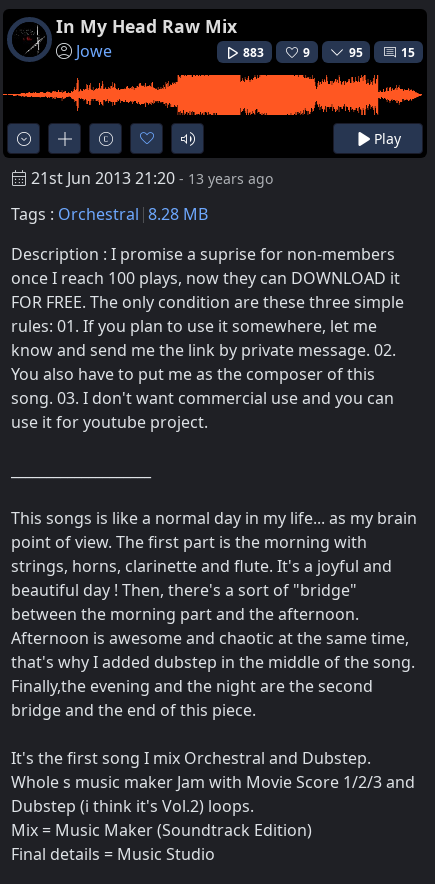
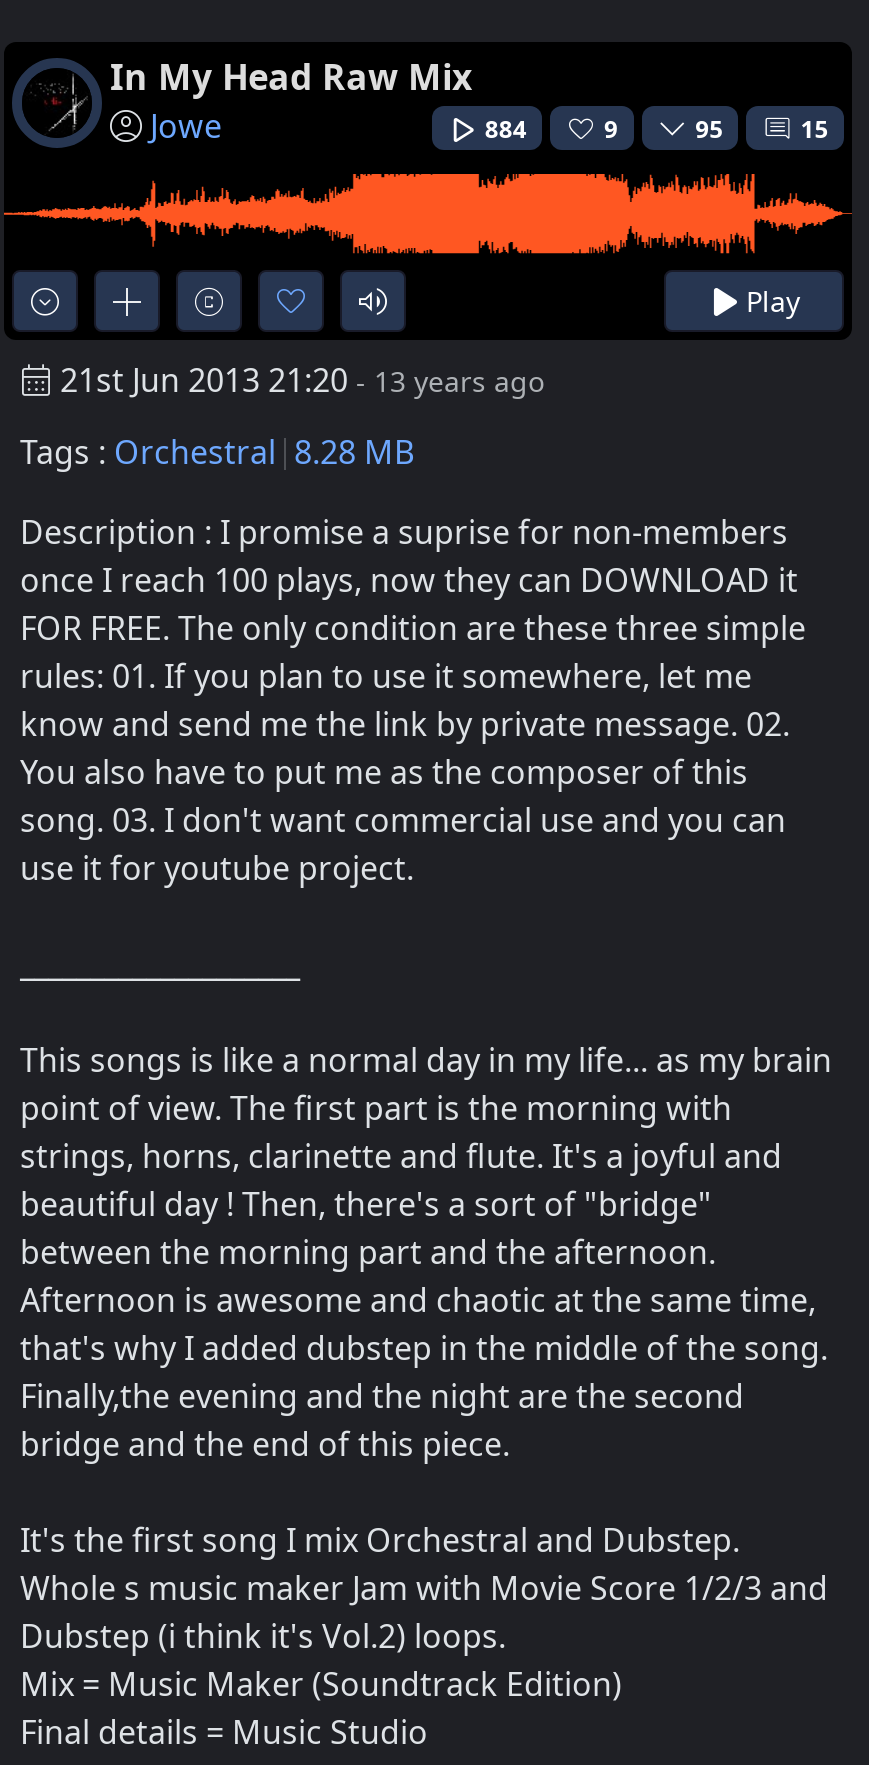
- 883
+ 884
